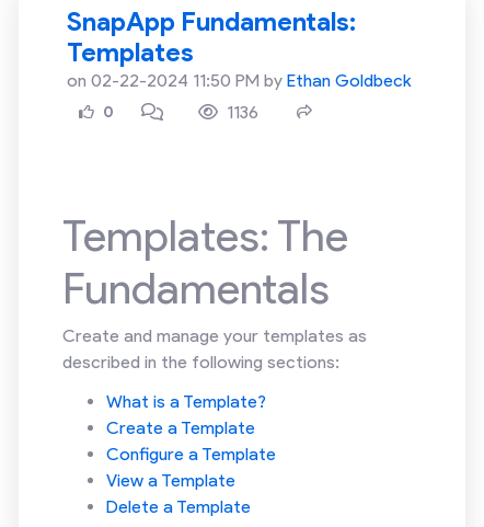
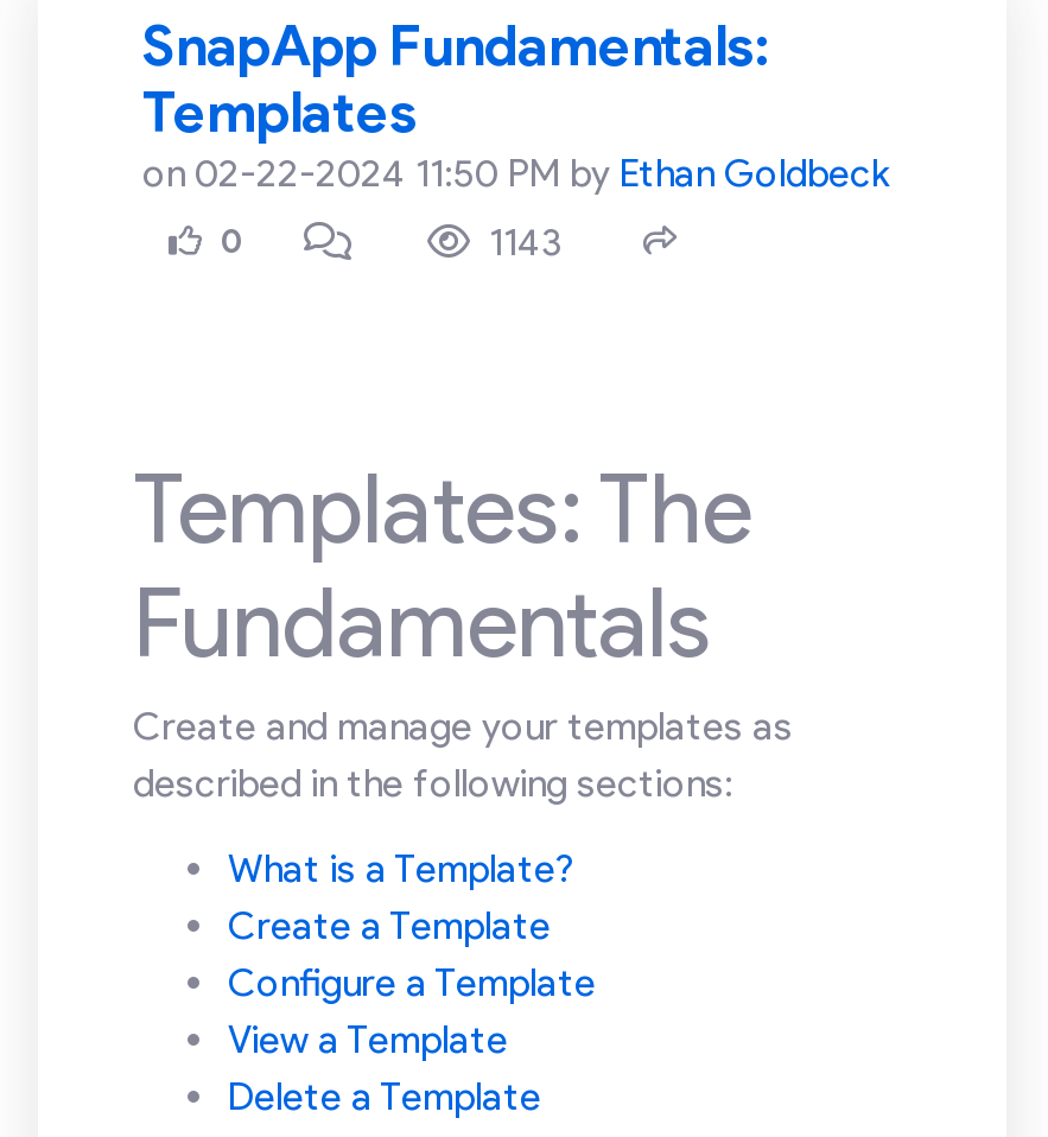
- 1136
+ 1143
